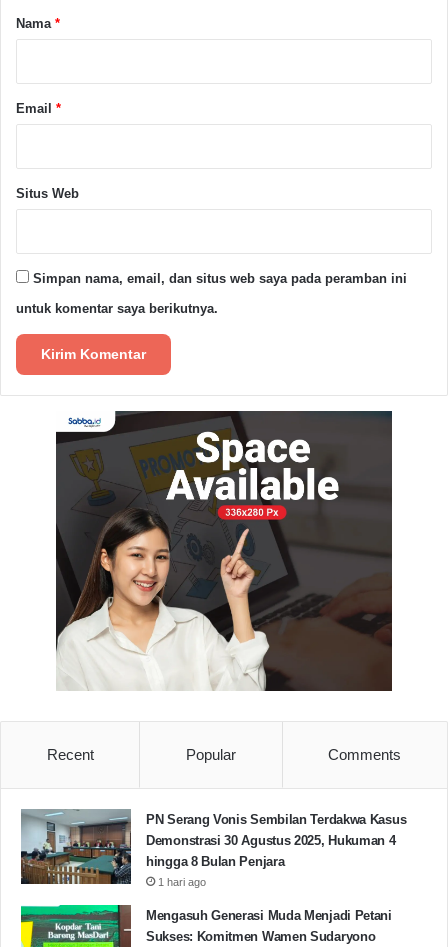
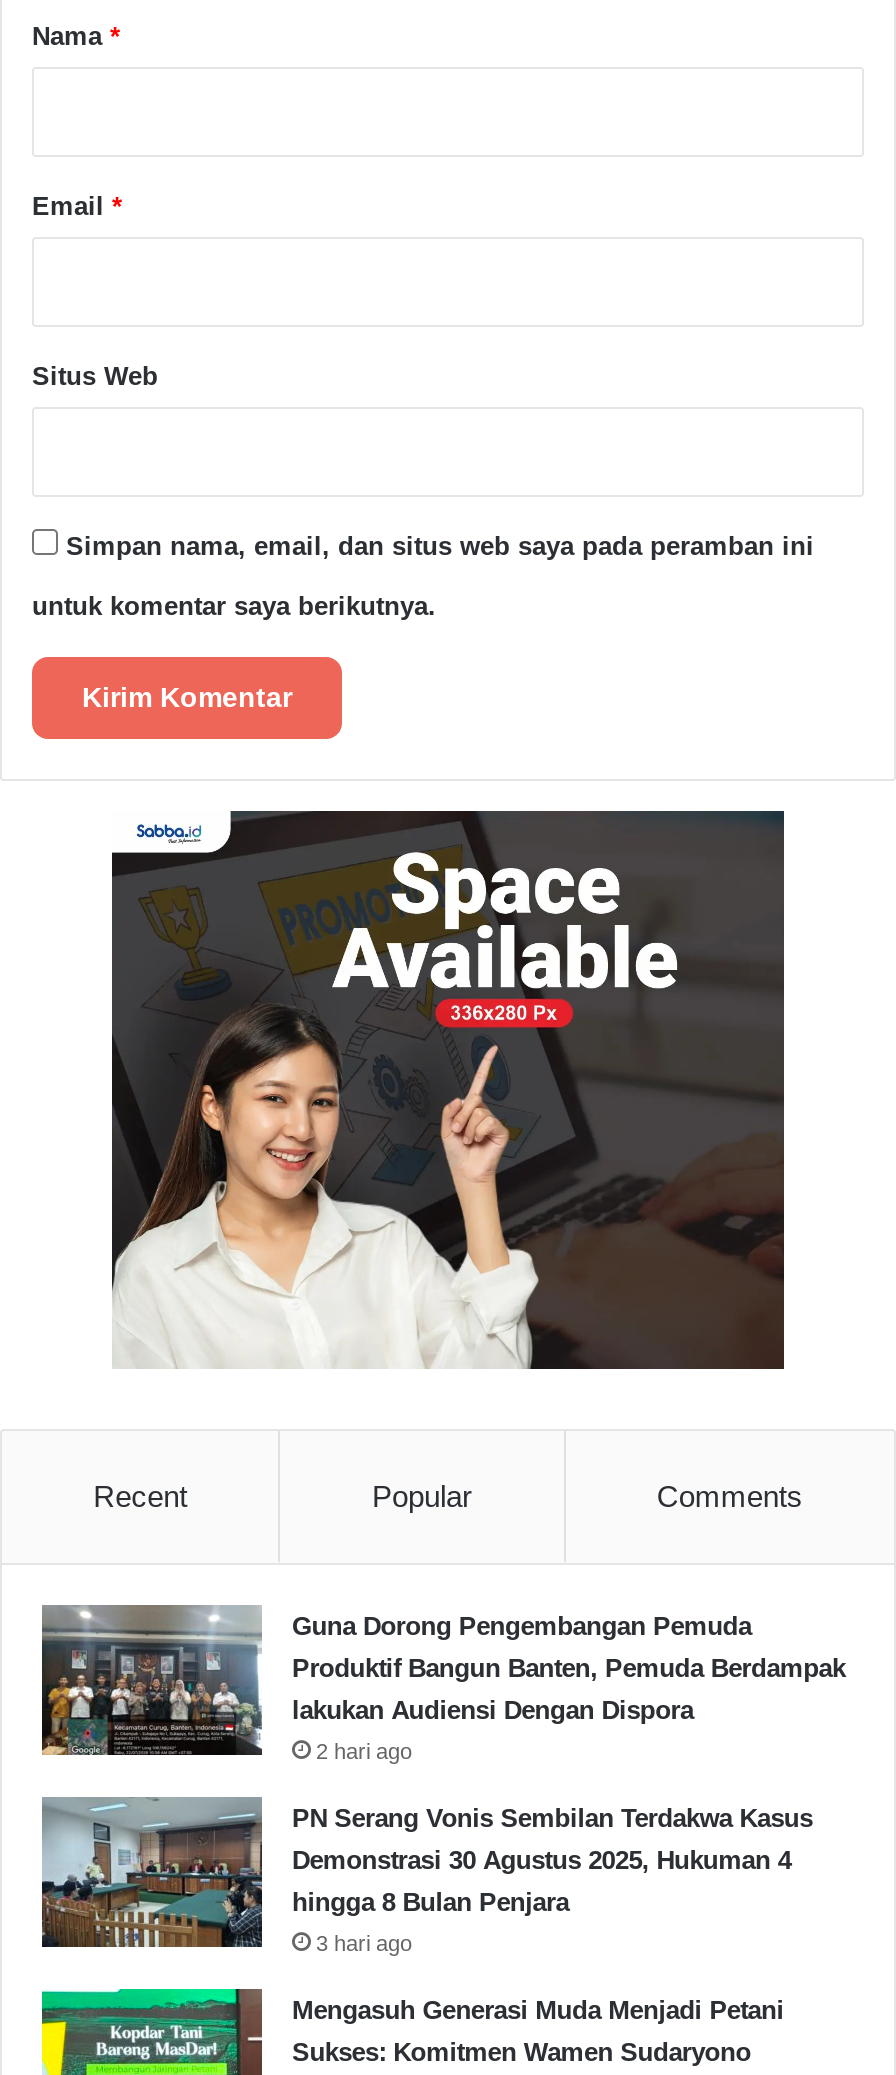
+ [image]
+ Guna Dorong Pengembangan Pemuda
+ Produktif Bangun Banten, Pemuda Berdampak
+ lakukan Audiensi Dengan Dispora
+ 2 hari ago

- 1 hari ago
+ 3 hari ago
